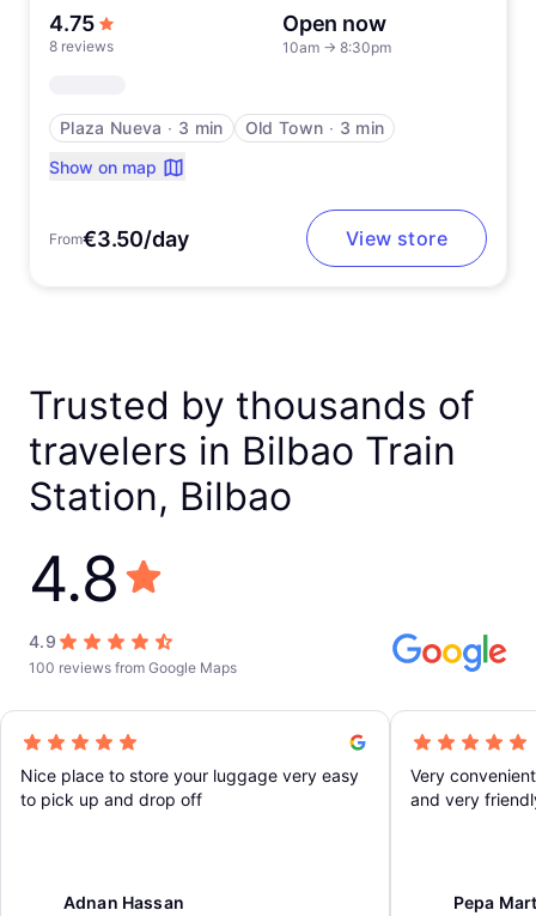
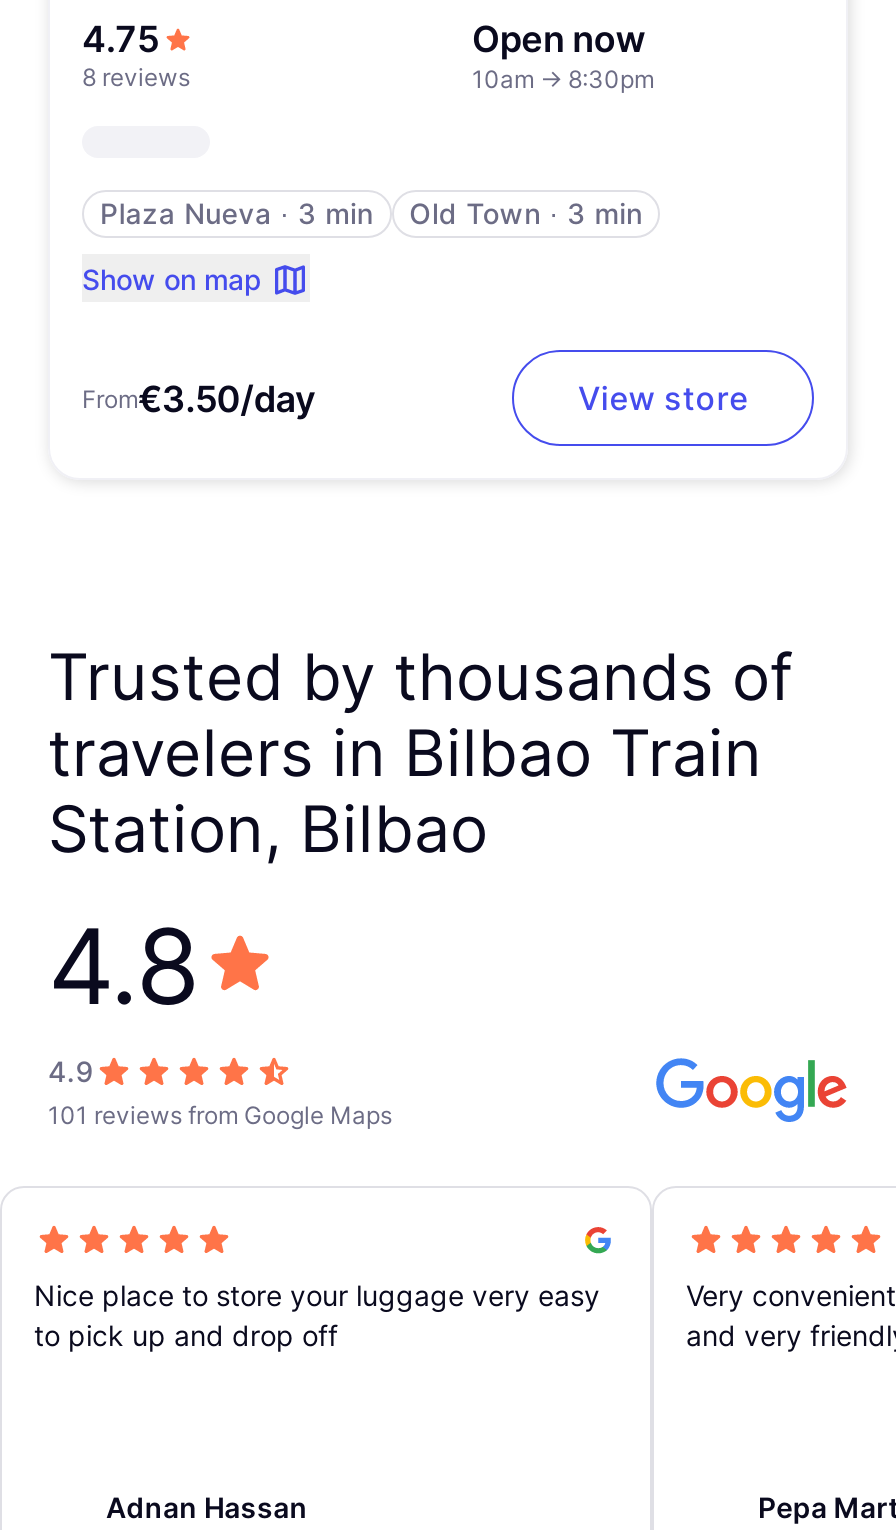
- 100 reviews from Google Maps
+ 101 reviews from Google Maps
